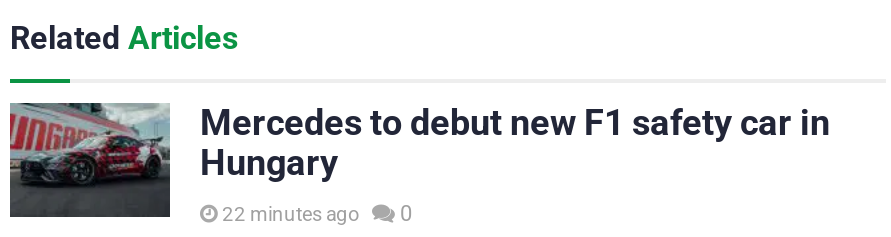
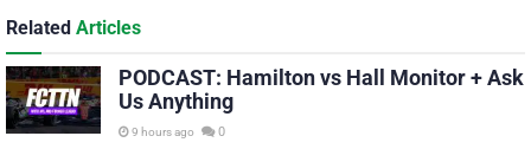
- [image]
- Mercedes to debut new F1 safety car in
- Hungary
+ [image]
+ PODCAST: Hamilton vs Hall Monitor + Ask
+ Us Anything

- 22 minutes ago 0
+ 9 hours ago 0
